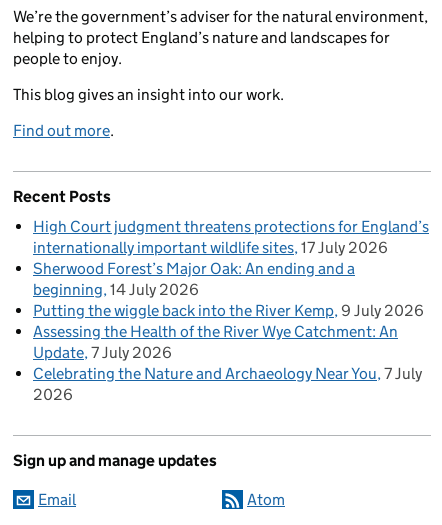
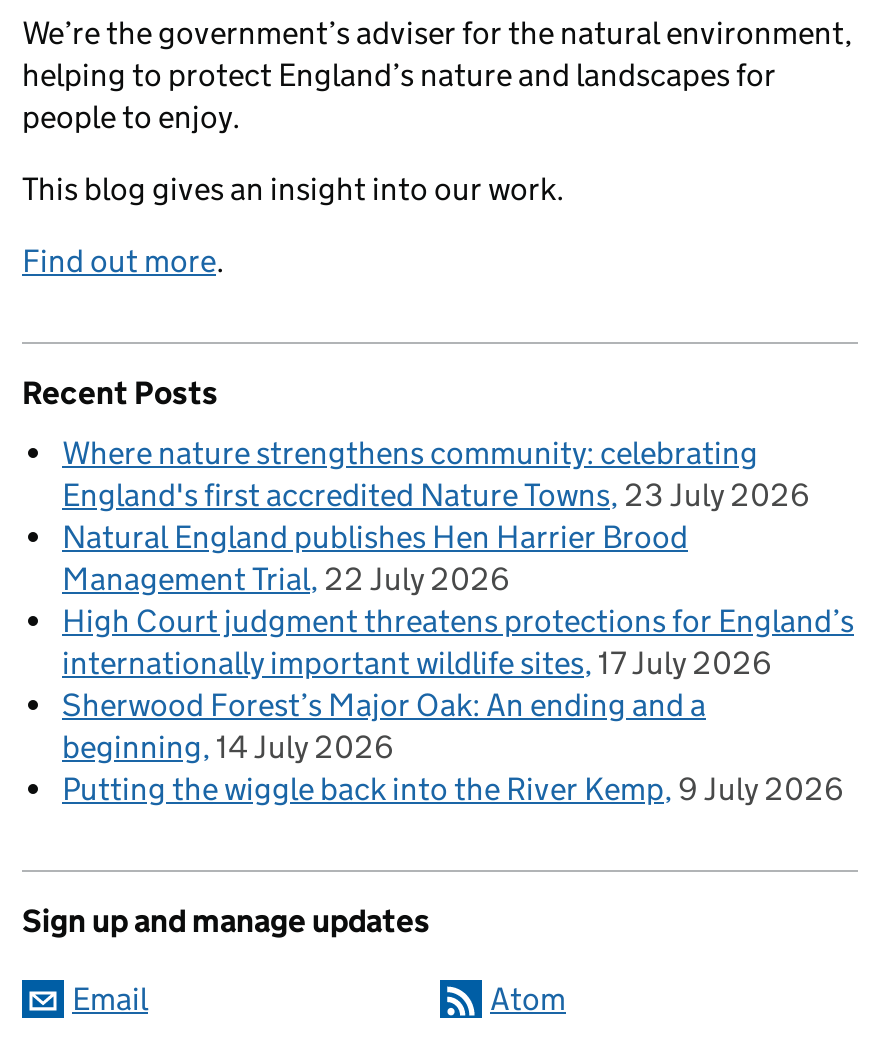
+ Where nature strengthens community: celebrating
+ England's first accredited Nature Towns 23 July 2026
+ Natural England publishes Hen Harrier Brood
+ Management Trial 22 July 2026

moved down: High Court judgment threatens protections for England’s | internationally important wildlife sites 17 July 2026 | Sherwood Forest’s Major Oak: An ending and a | beginning 14 July 2026 | Putting the wiggle back into the River Kemp 9 July 2026

- Assessing the Health of the River Wye Catchment: An
- Update 7 July 2026
- Celebrating the Nature and Archaeology Near You 7 July
- 2026
